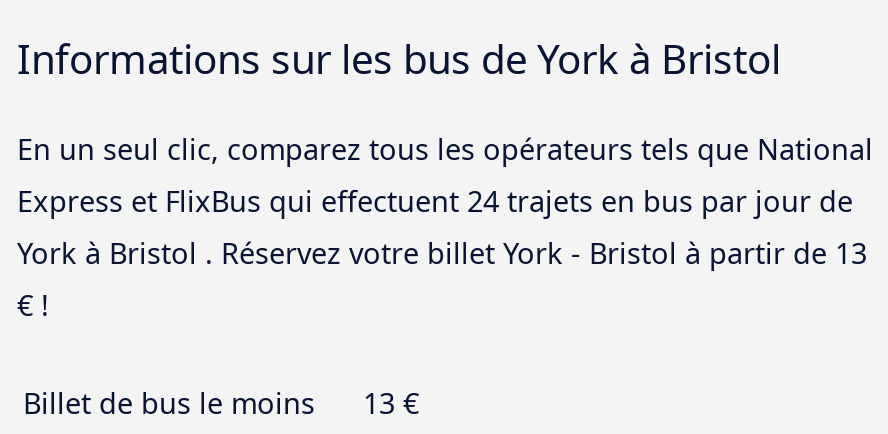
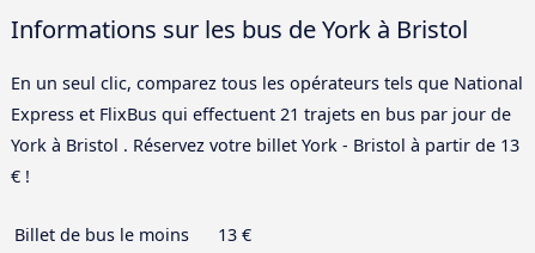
- Express et FlixBus qui effectuent 24 trajets en bus par jour de
+ Express et FlixBus qui effectuent 21 trajets en bus par jour de
